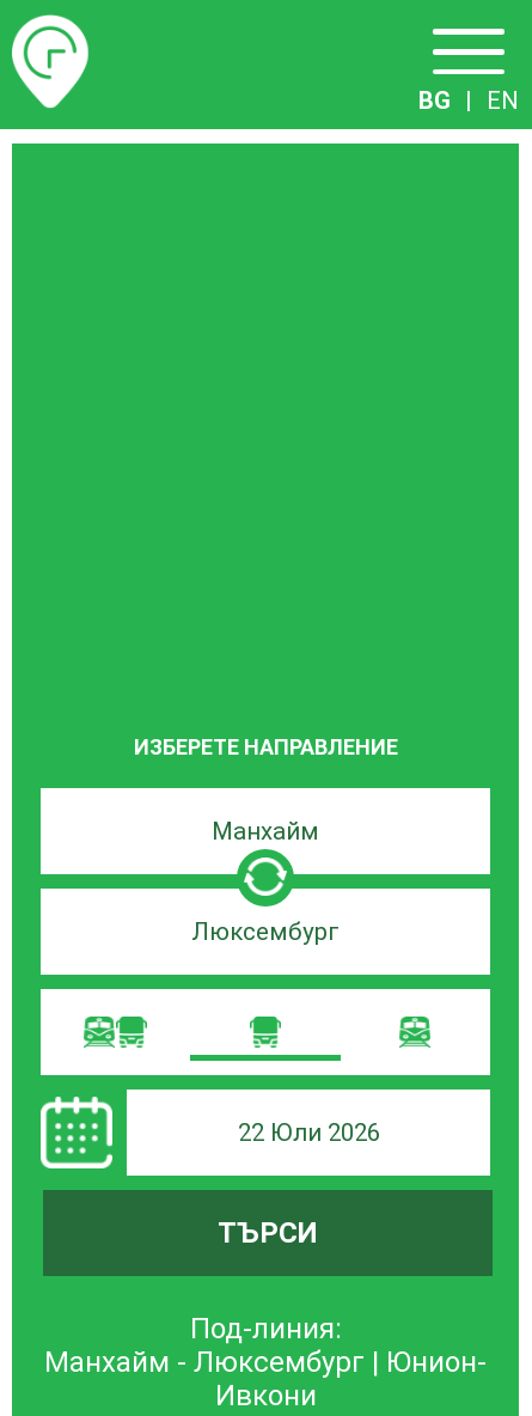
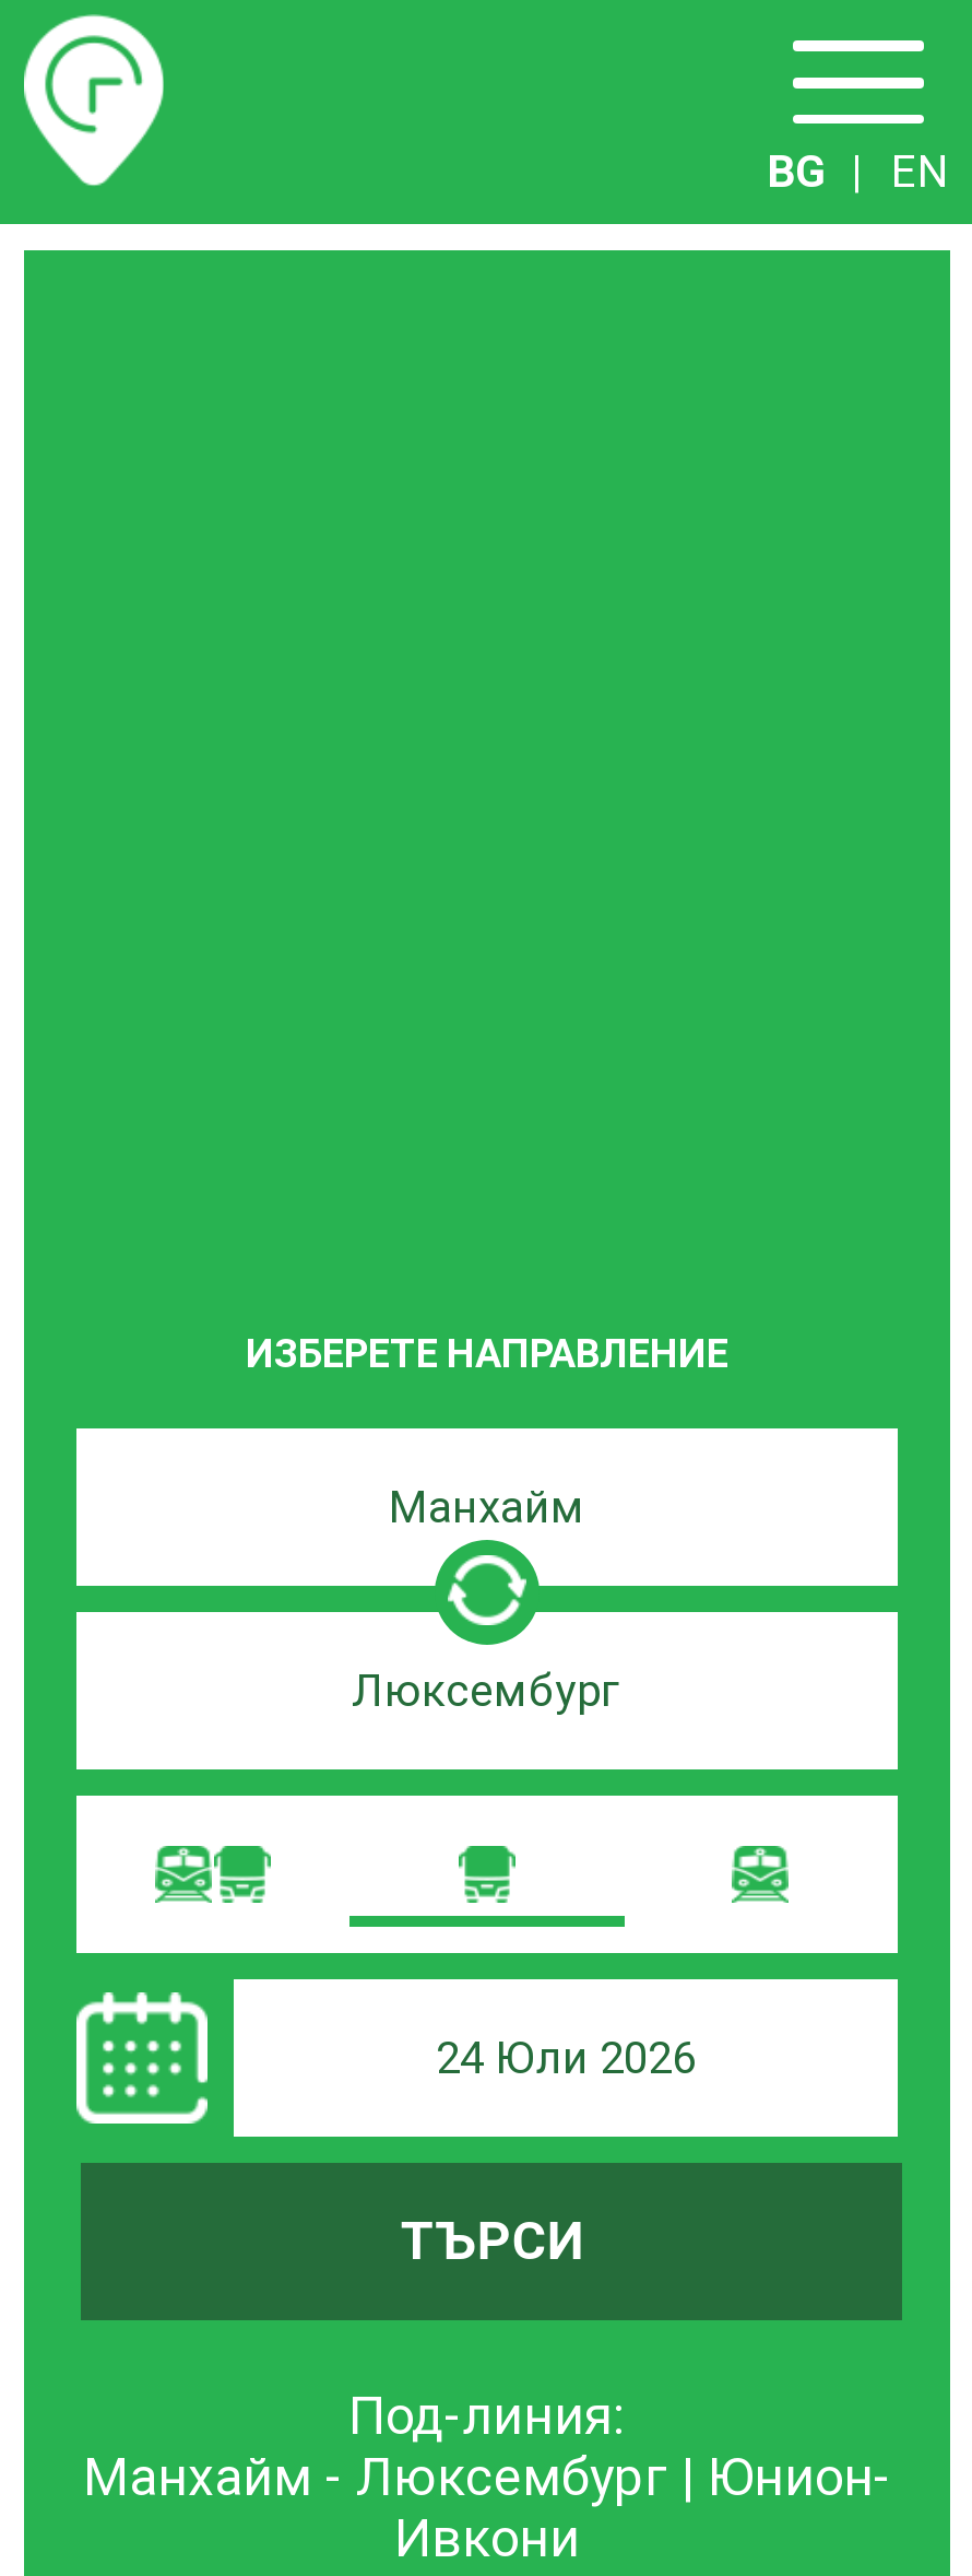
- 22 Юли 2026
+ 24 Юли 2026
